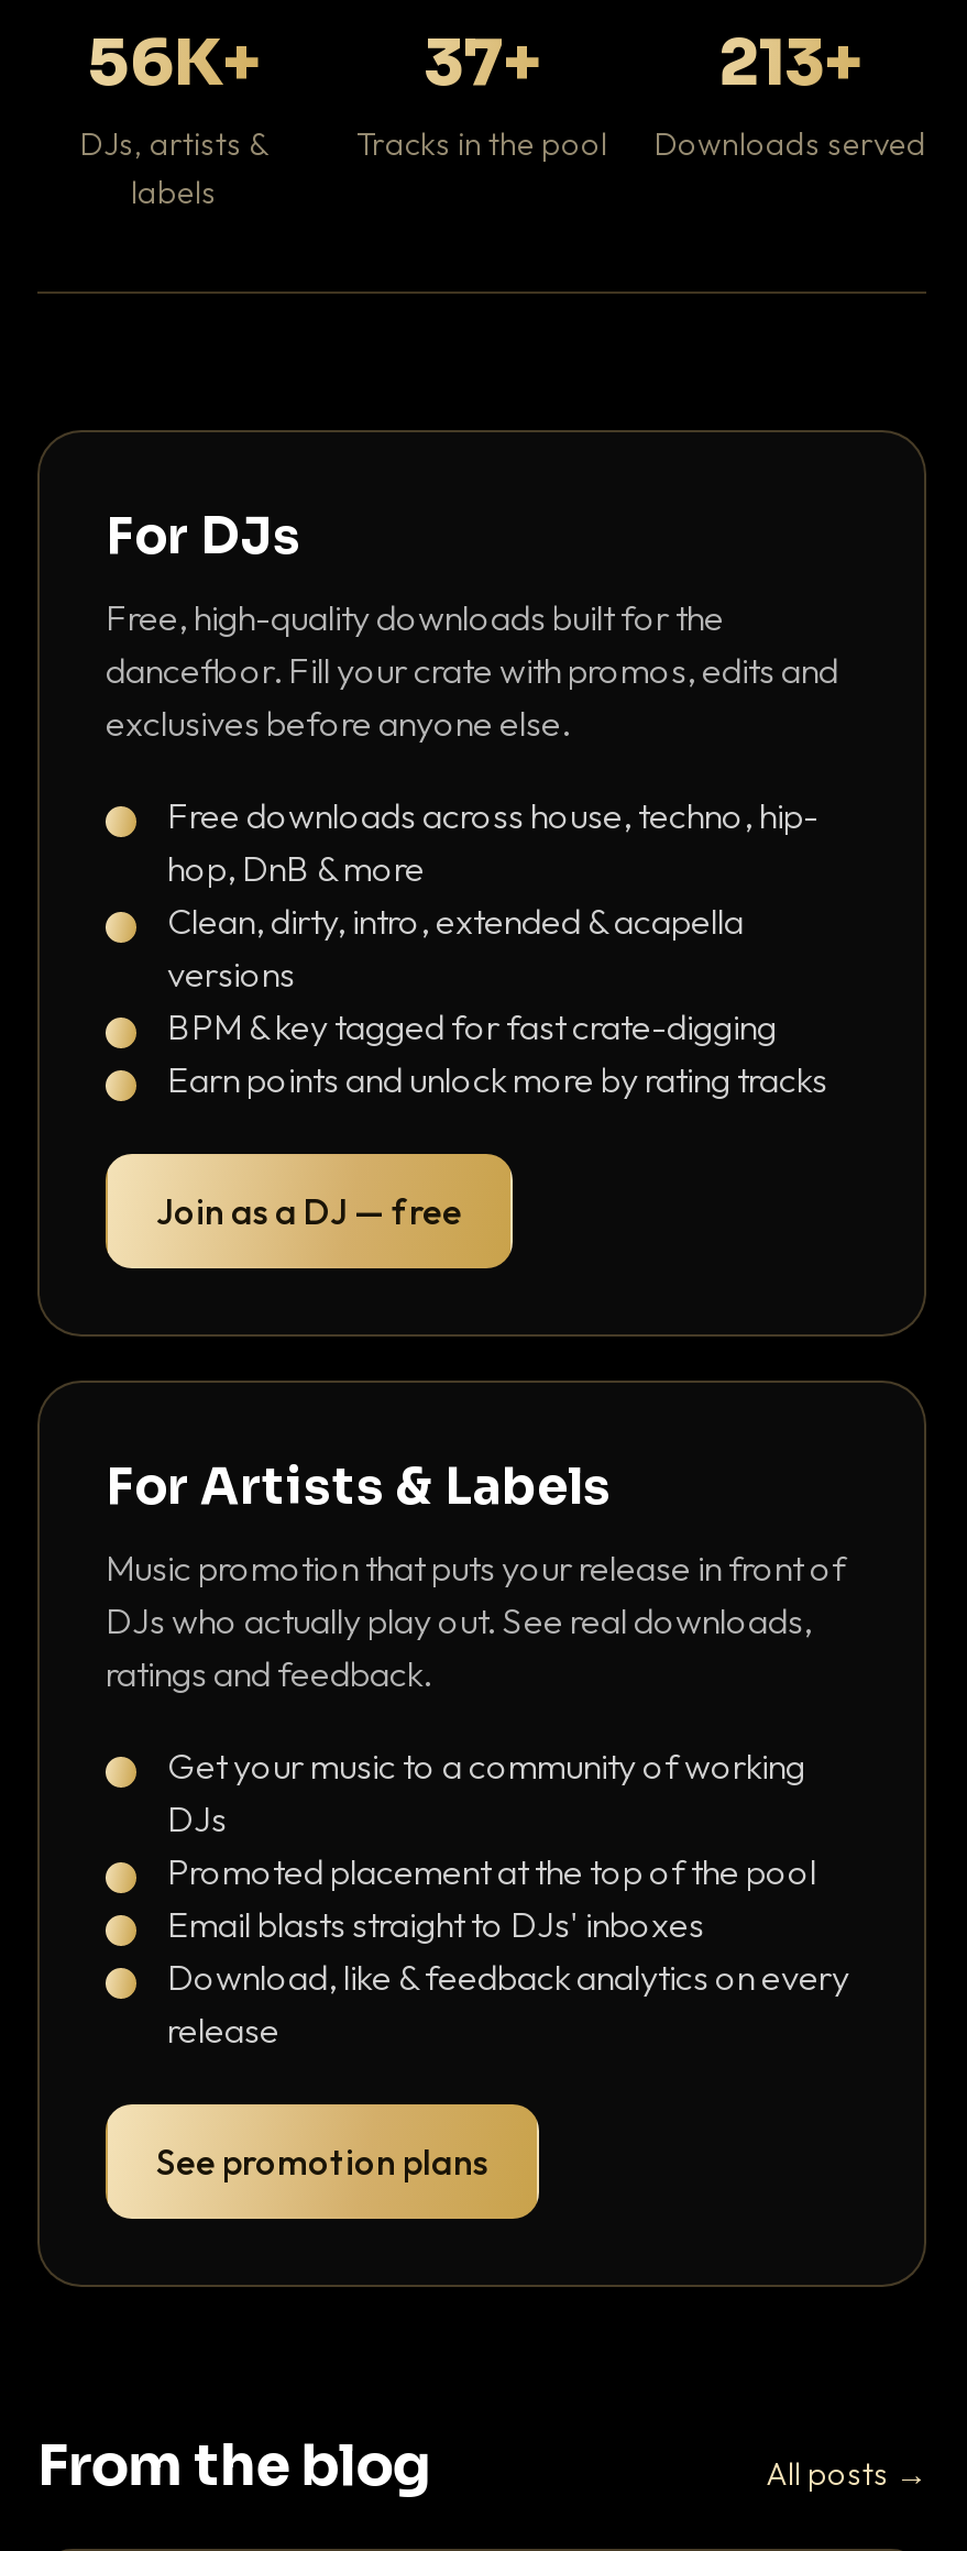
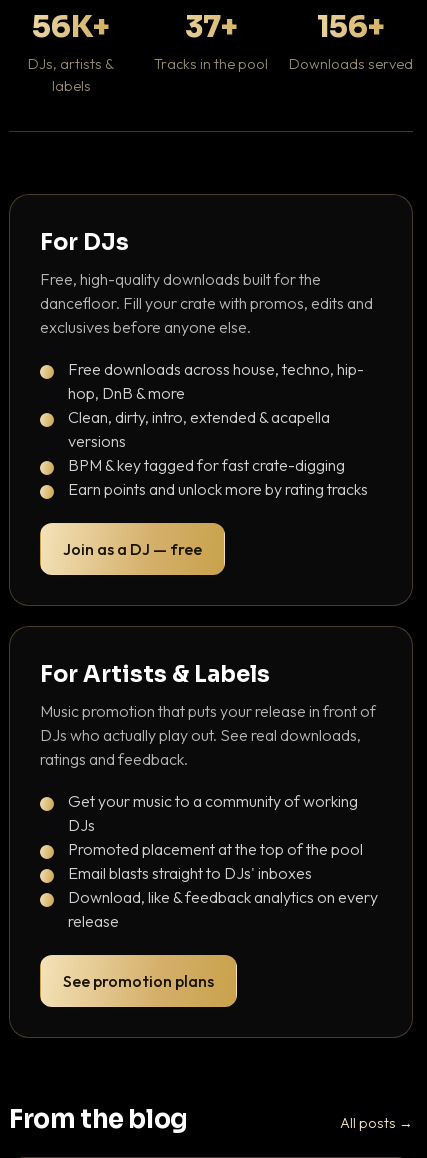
- 213+
+ 156+
